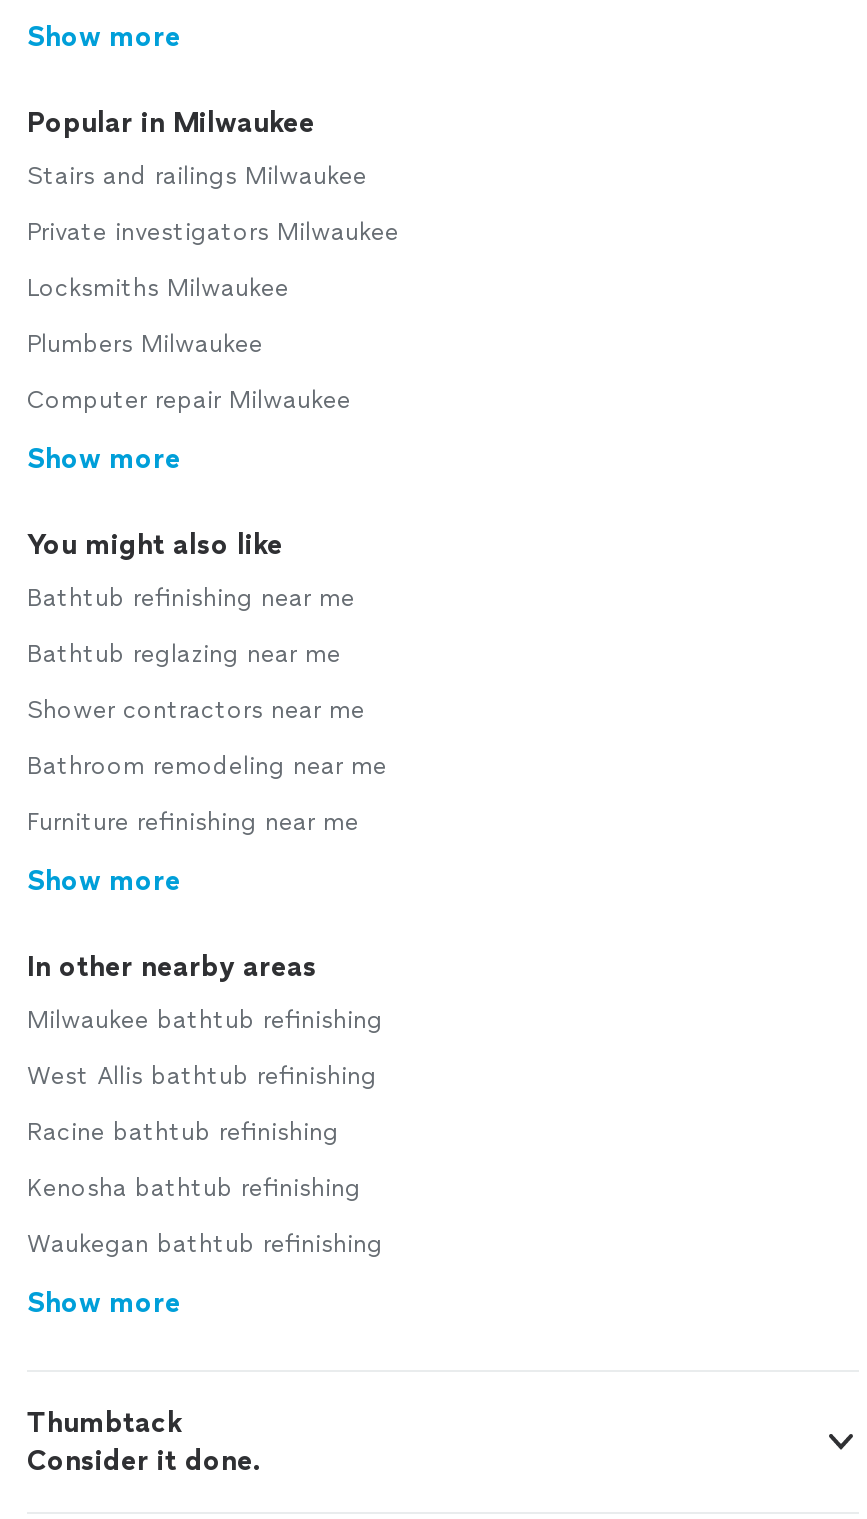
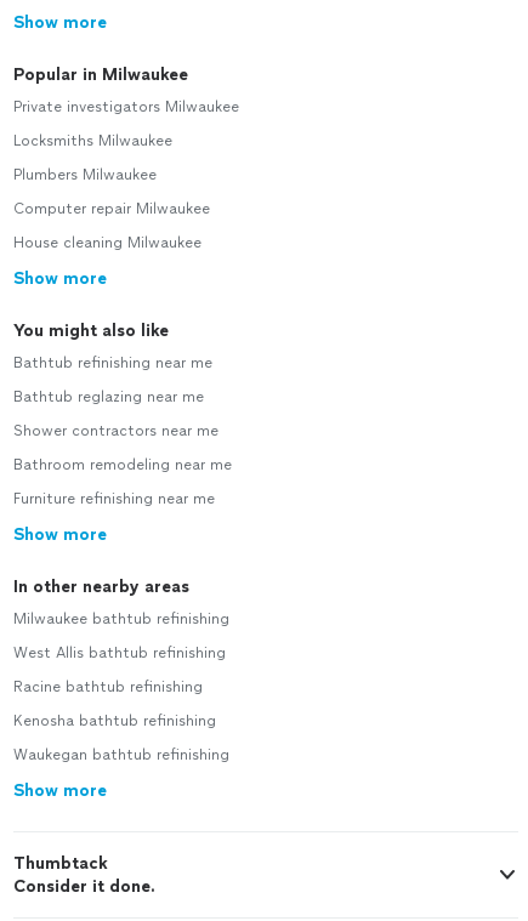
- Stairs and railings Milwaukee

moved up: Private investigators Milwaukee | Locksmiths Milwaukee | Plumbers Milwaukee | Computer repair Milwaukee

+ House cleaning Milwaukee
